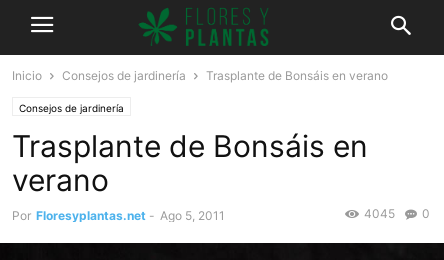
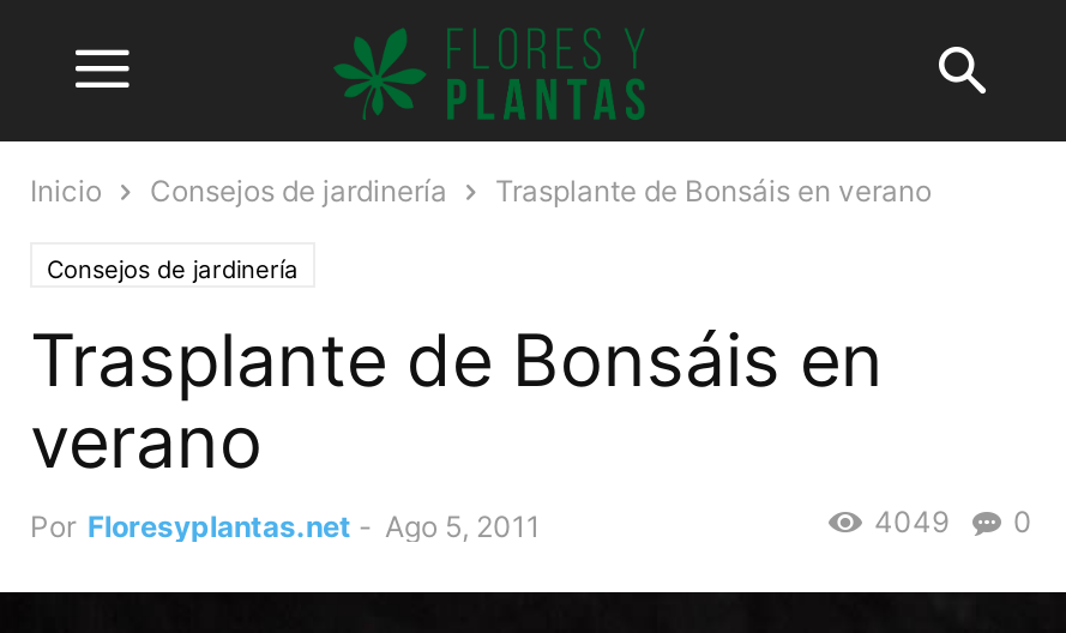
- 4045 0
+ 4049 0
